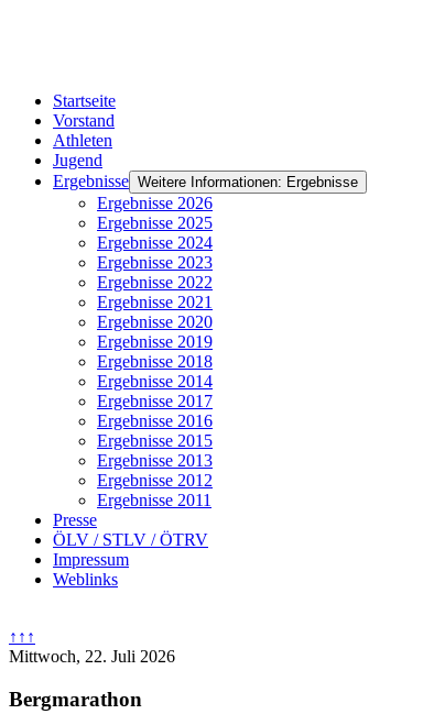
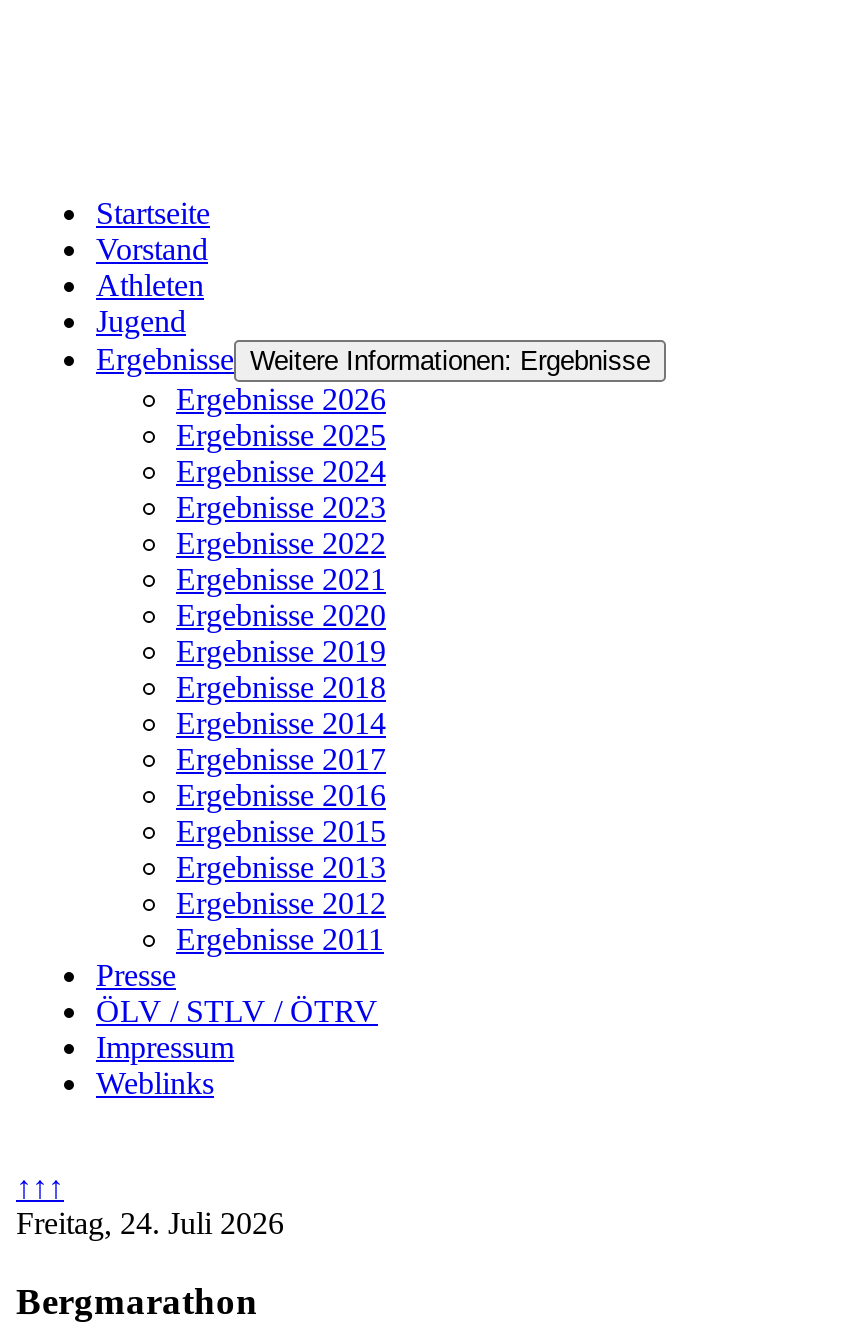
- Mittwoch, 22. Juli 2026
+ Freitag, 24. Juli 2026
